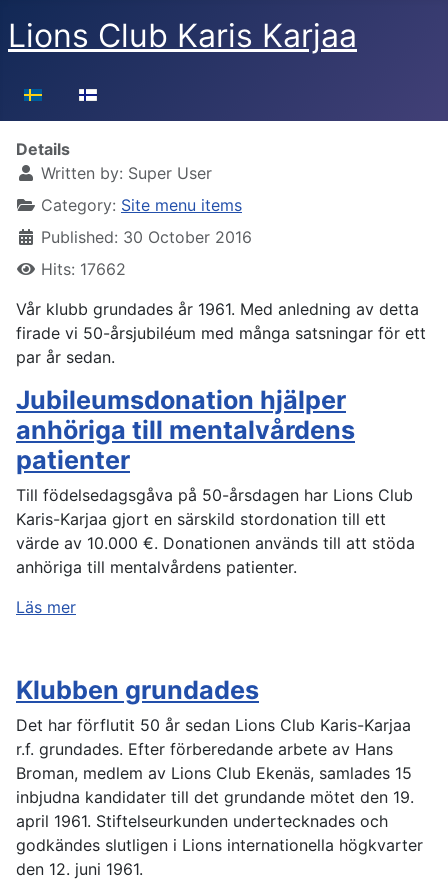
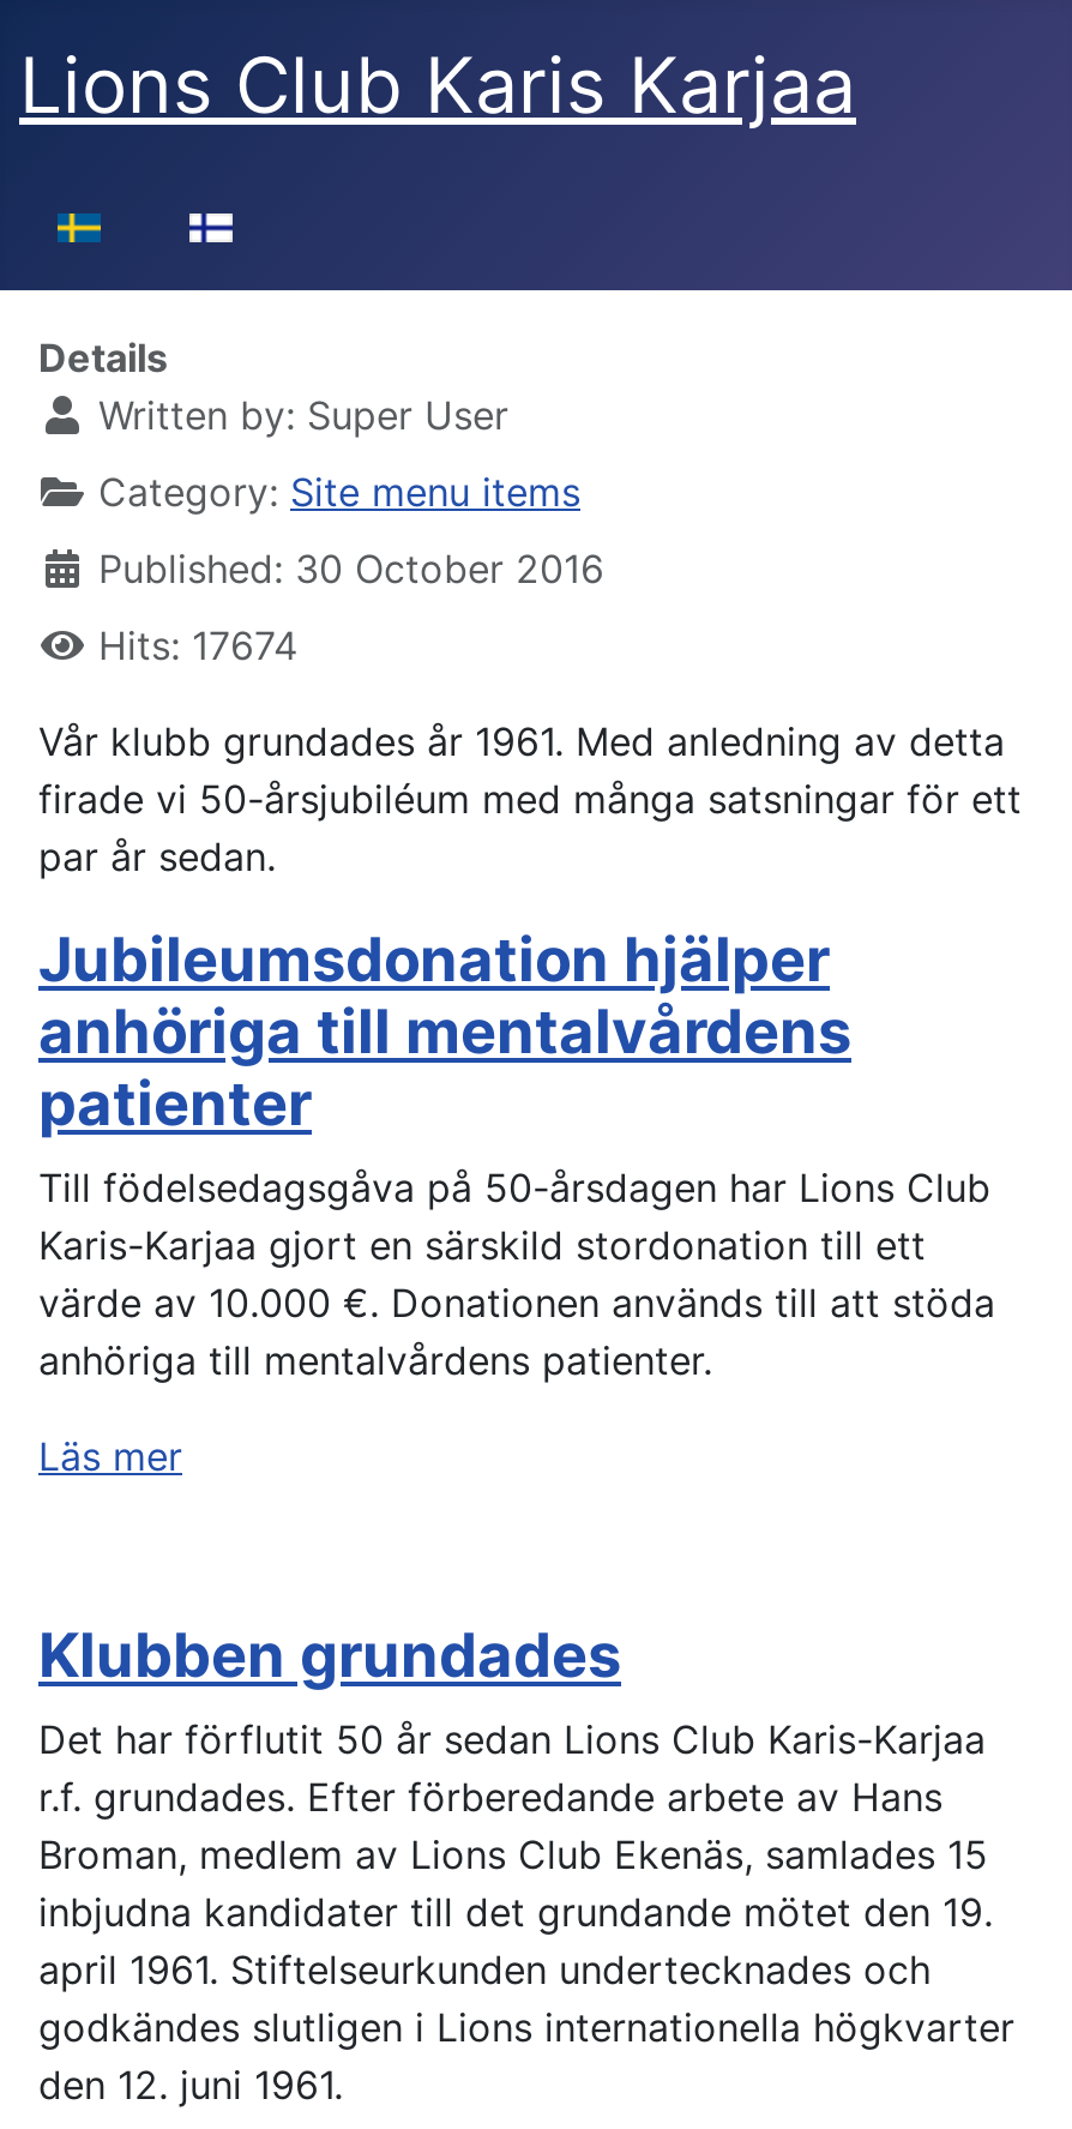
- Hits: 17662
+ Hits: 17674
